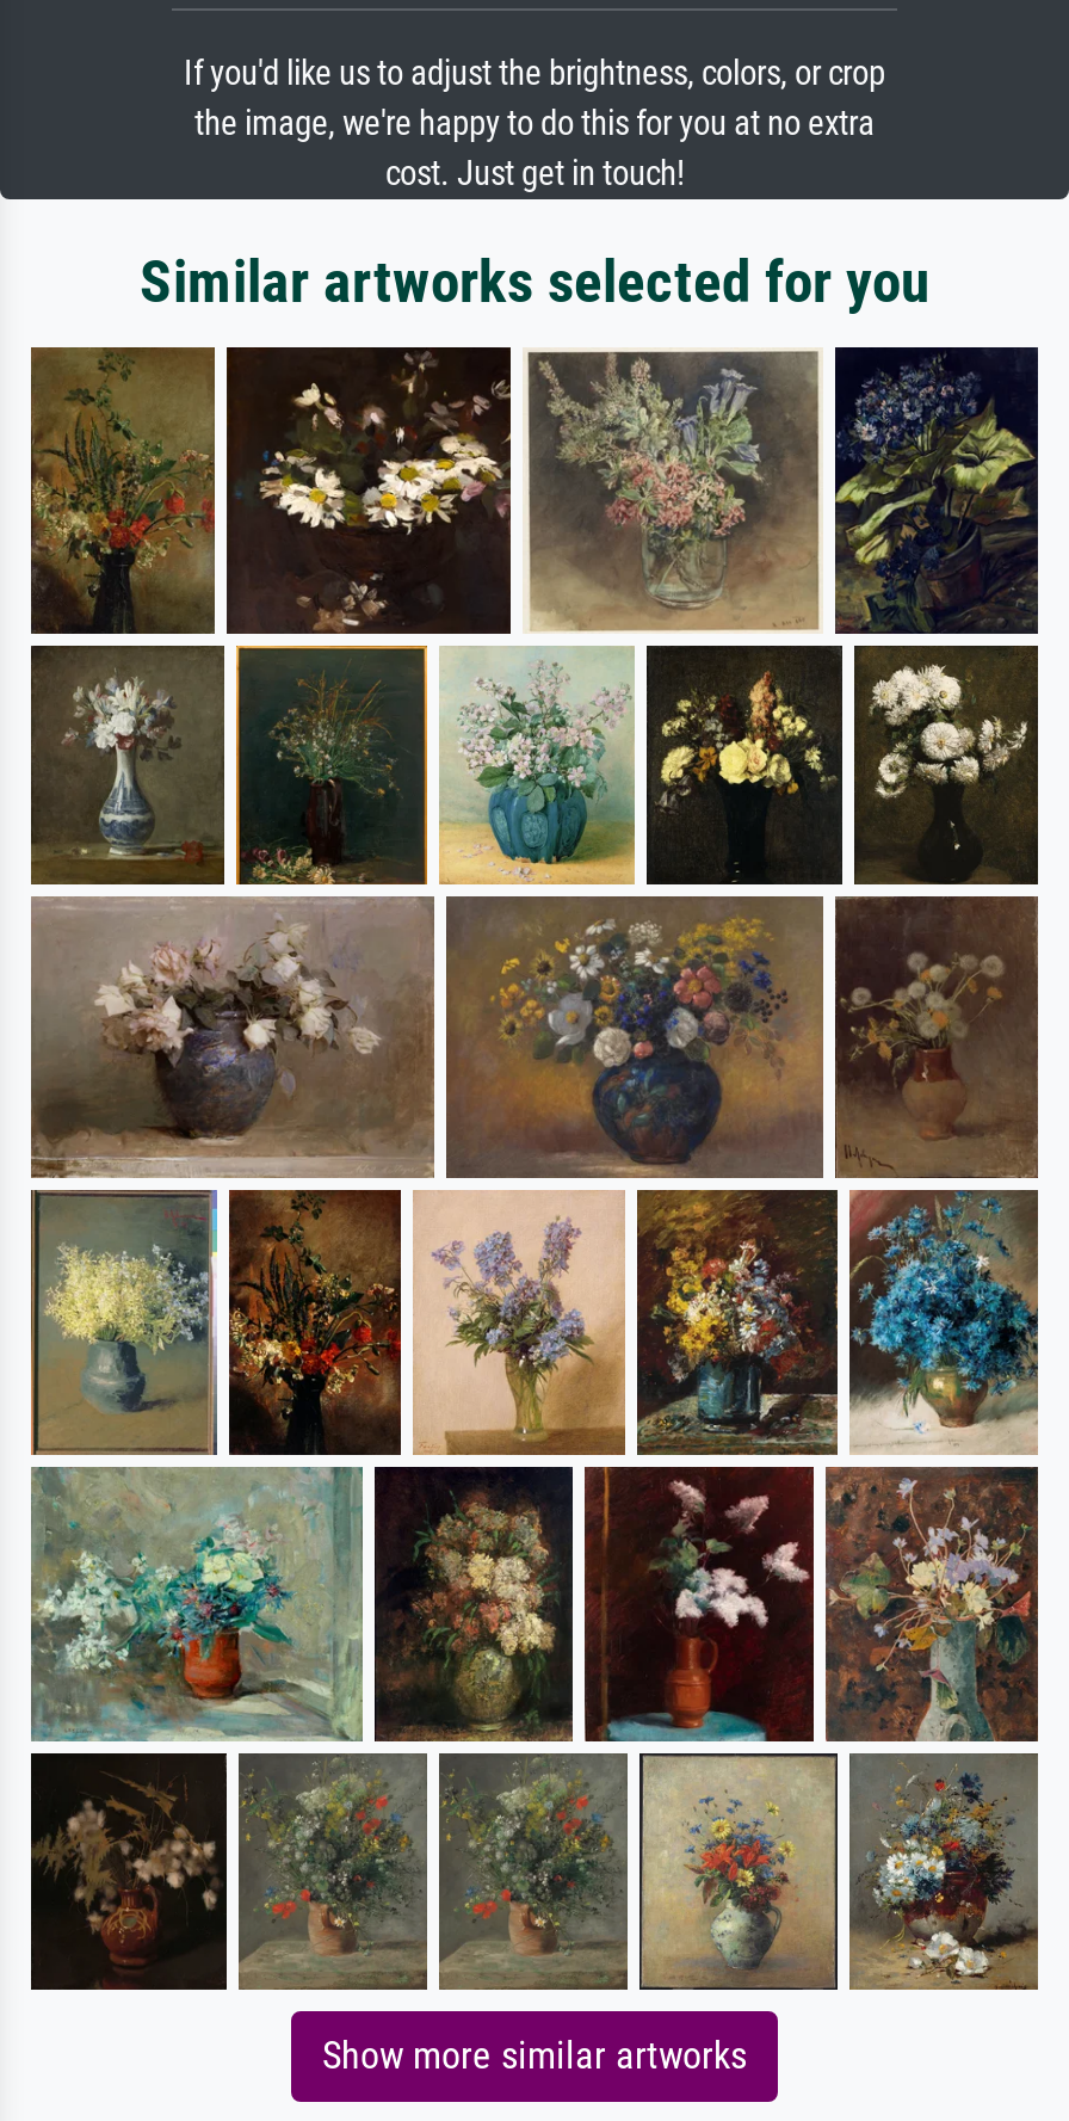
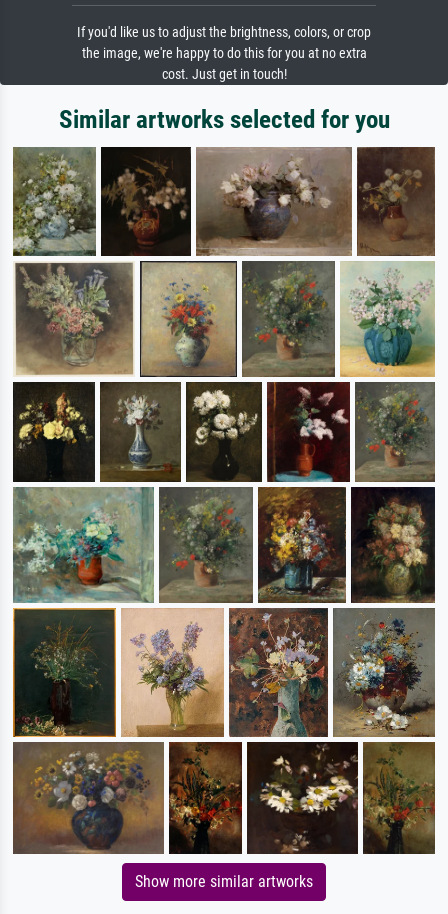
- [image]
+ [image]
